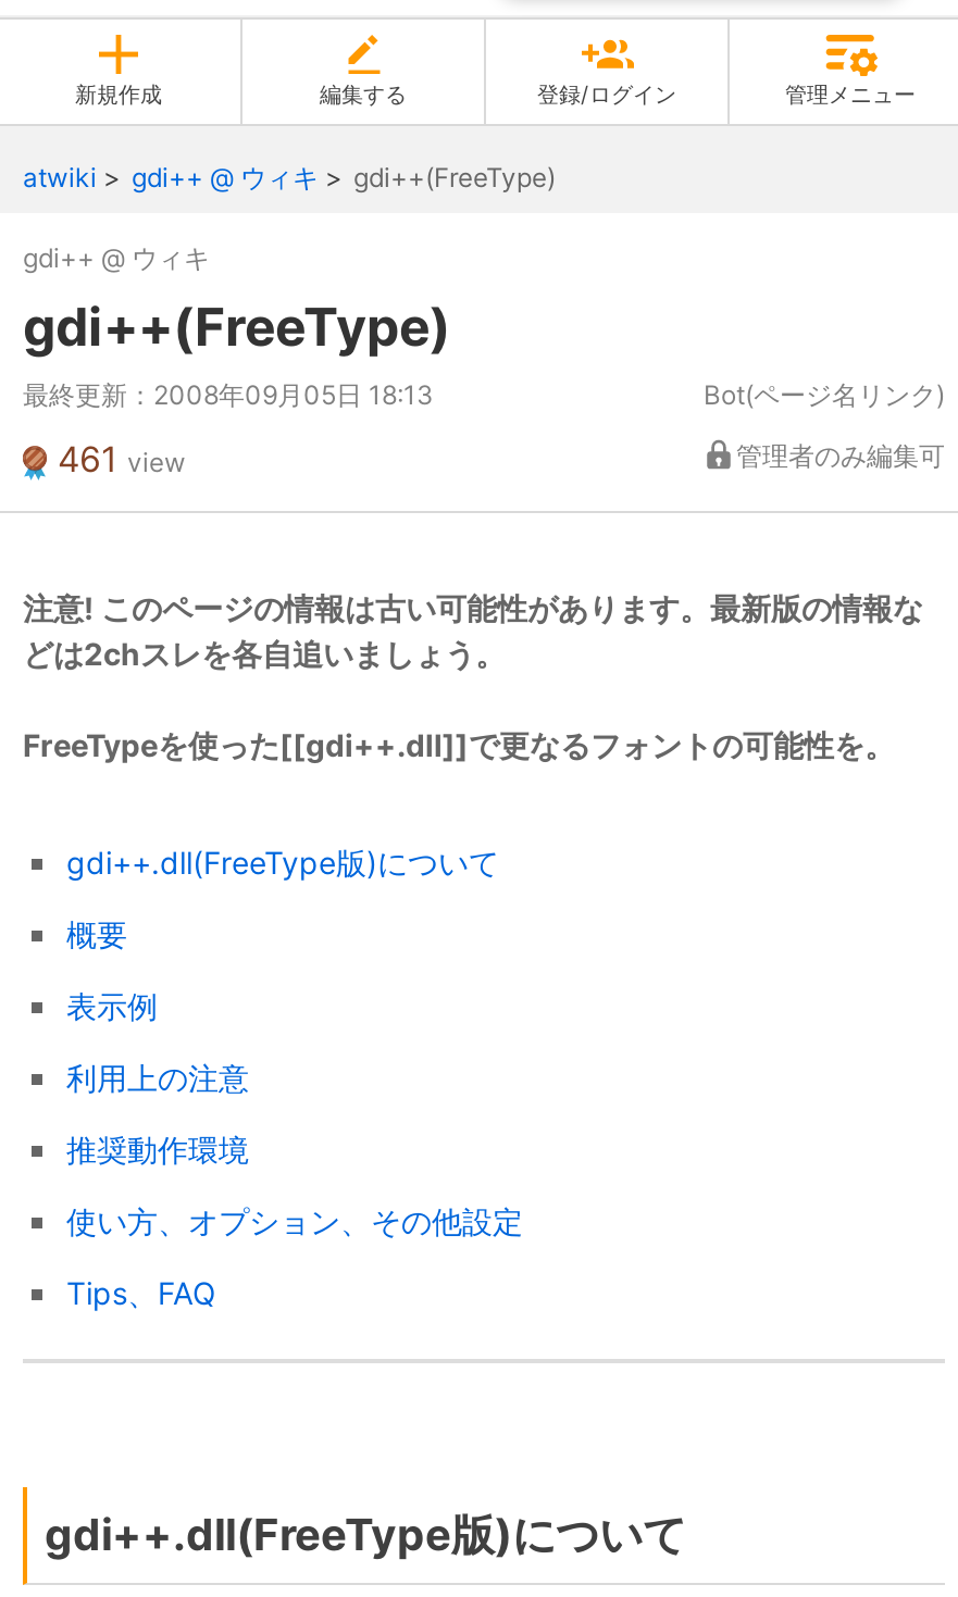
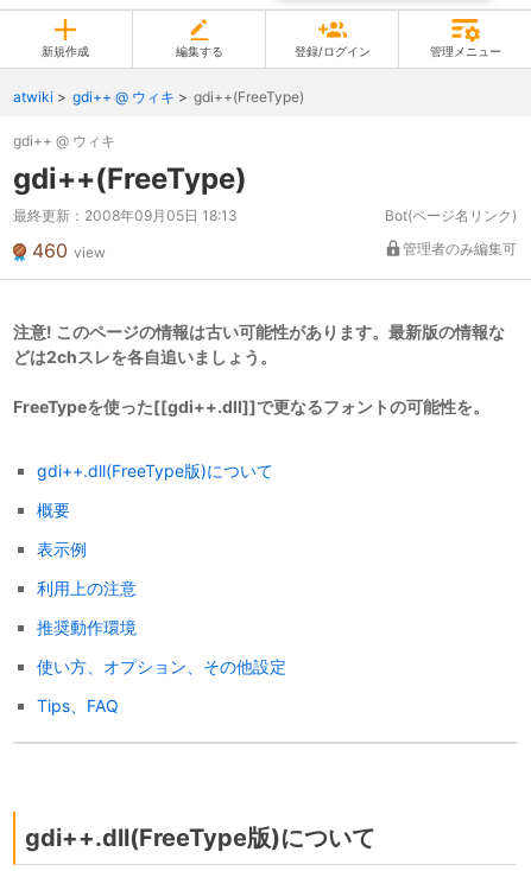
- 461 view
+ 460 view
